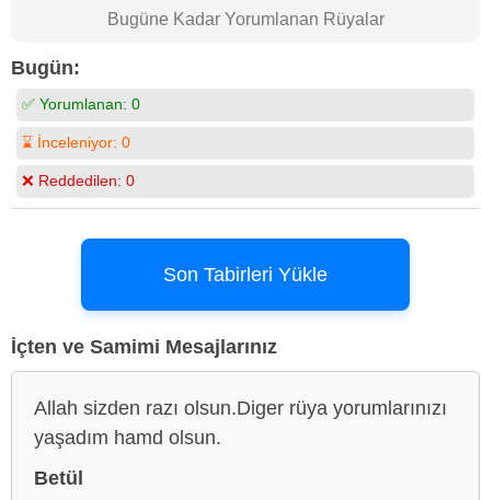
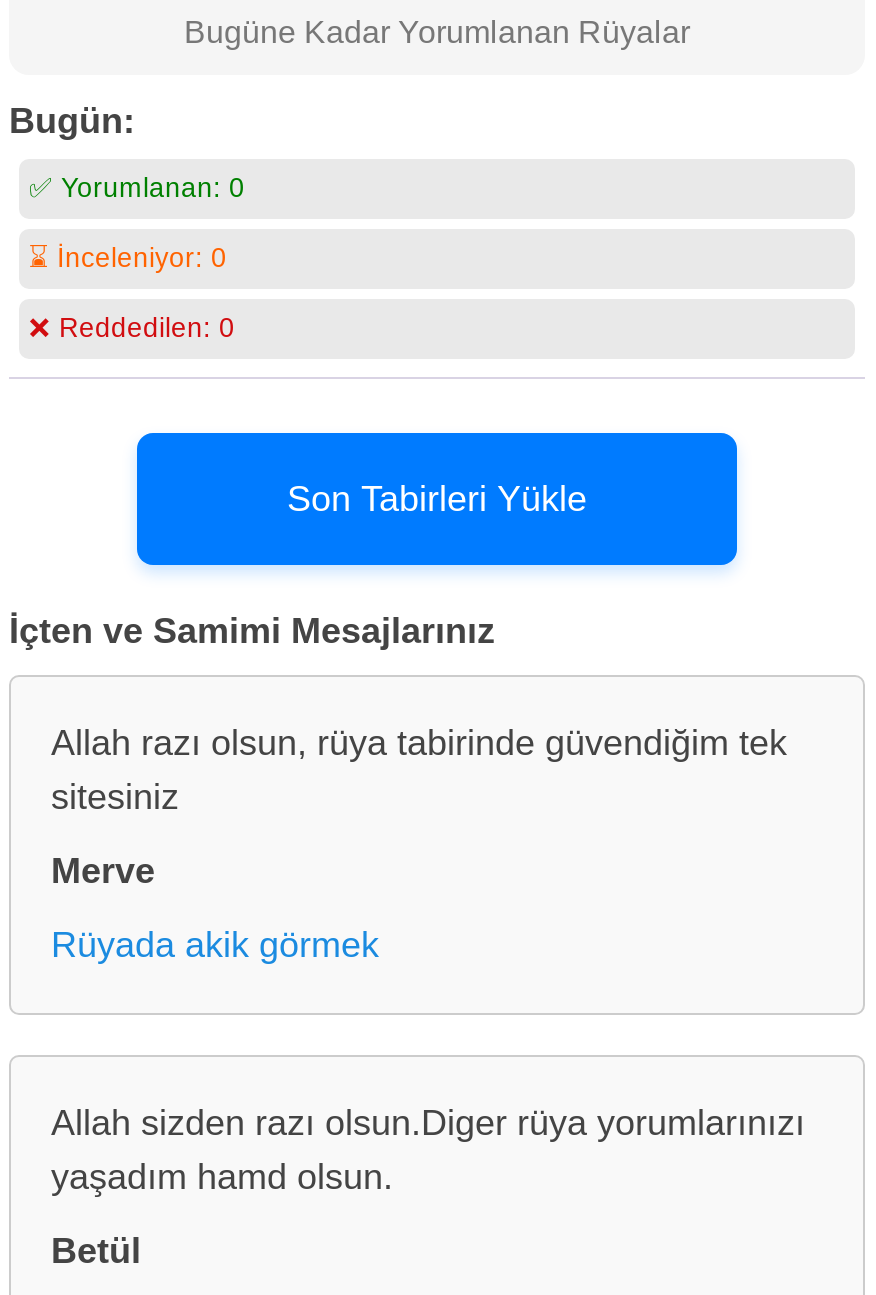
+ Allah razı olsun, rüya tabirinde güvendiğim tek
+ sitesiniz
+ Merve
+ Rüyada akik görmek
